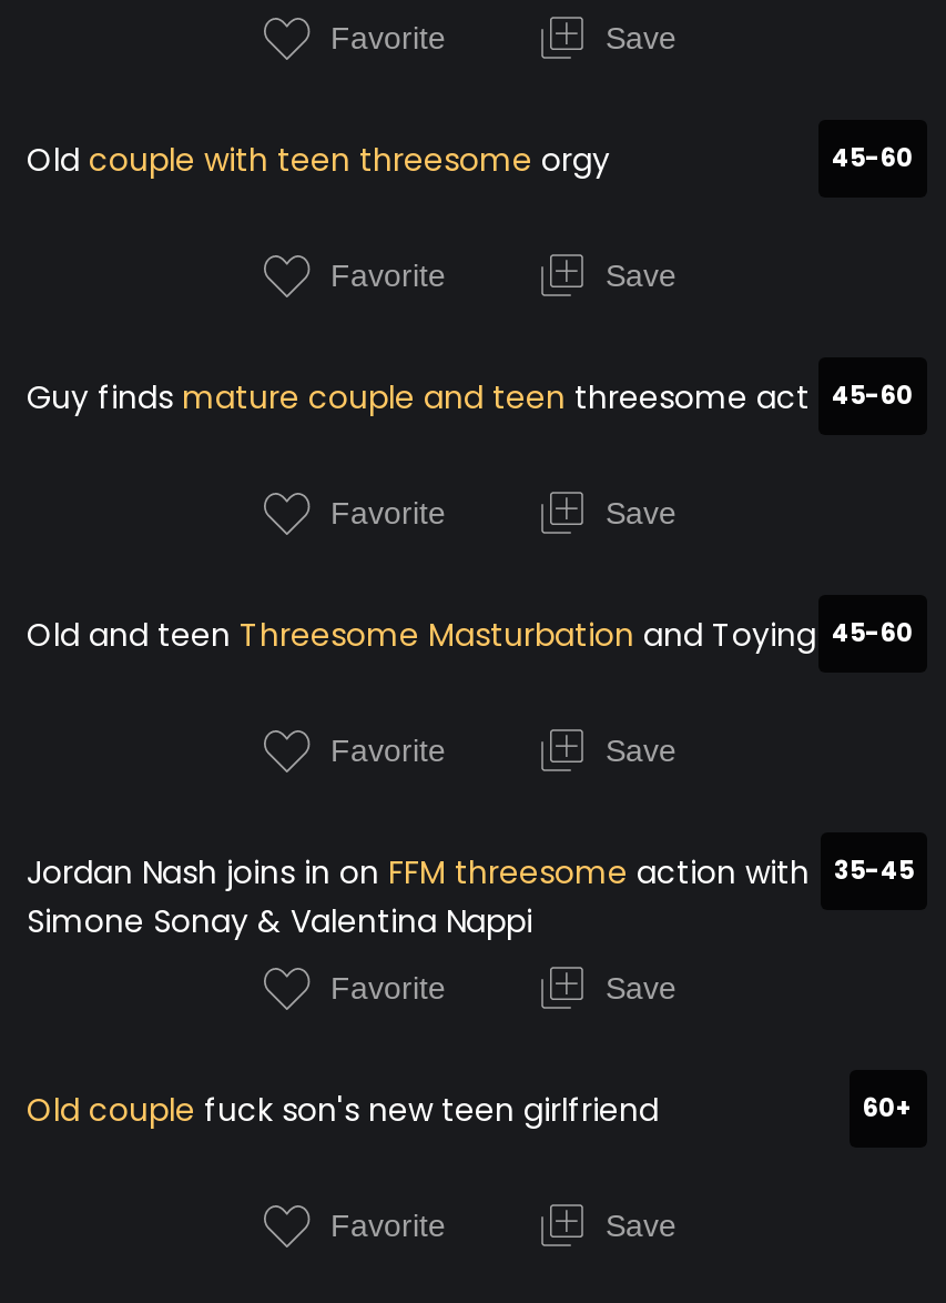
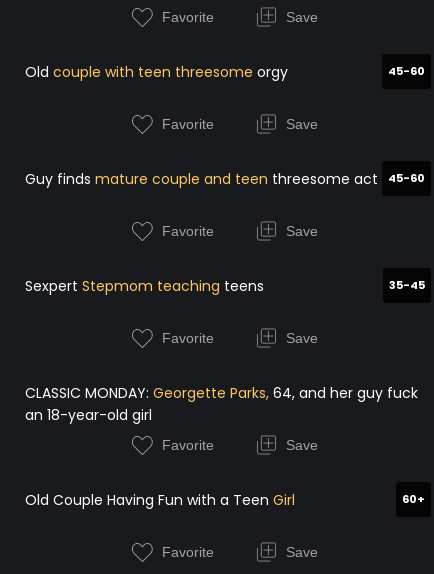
- 45-60
- Old and teen Threesome Masturbation and Toying
+ 35-45
+ Sexpert Stepmom teaching teens

- 35-45
- Jordan Nash joins in on FFM threesome action with
- Simone Sonay & Valentina Nappi
+ CLASSIC MONDAY: Georgette Parks, 64, and her guy fuck
+ an 18-year-old girl

- Old couple fuck son's new teen girlfriend
+ Old Couple Having Fun with a Teen Girl
